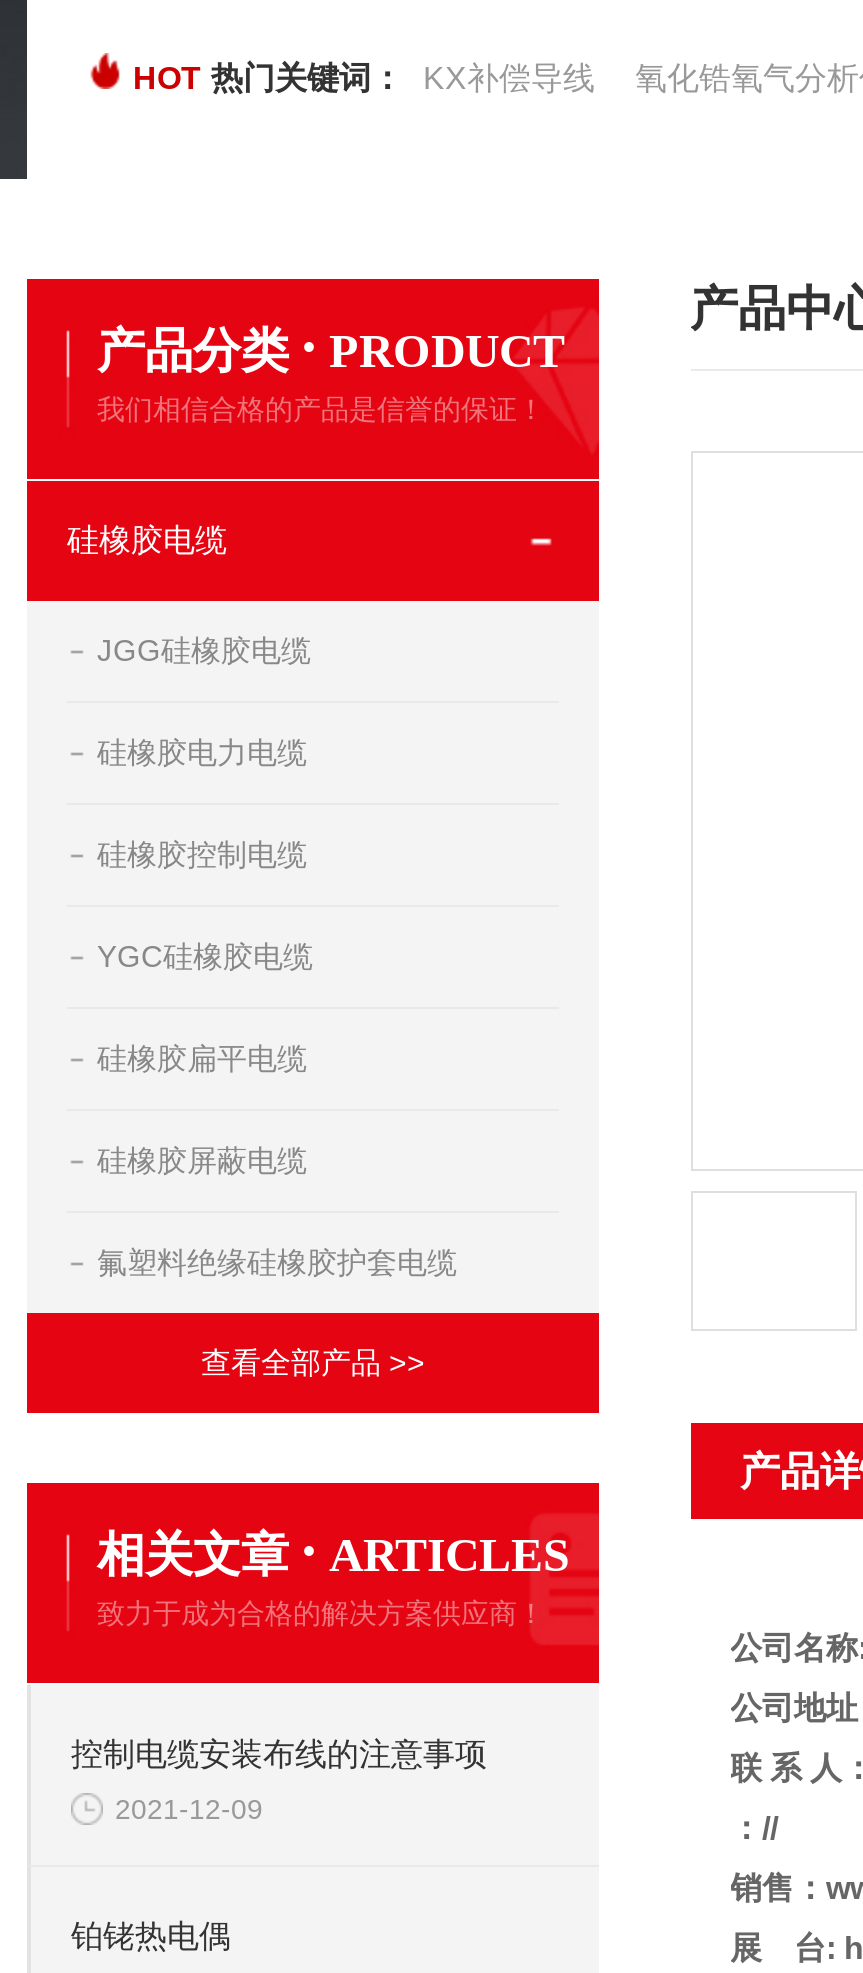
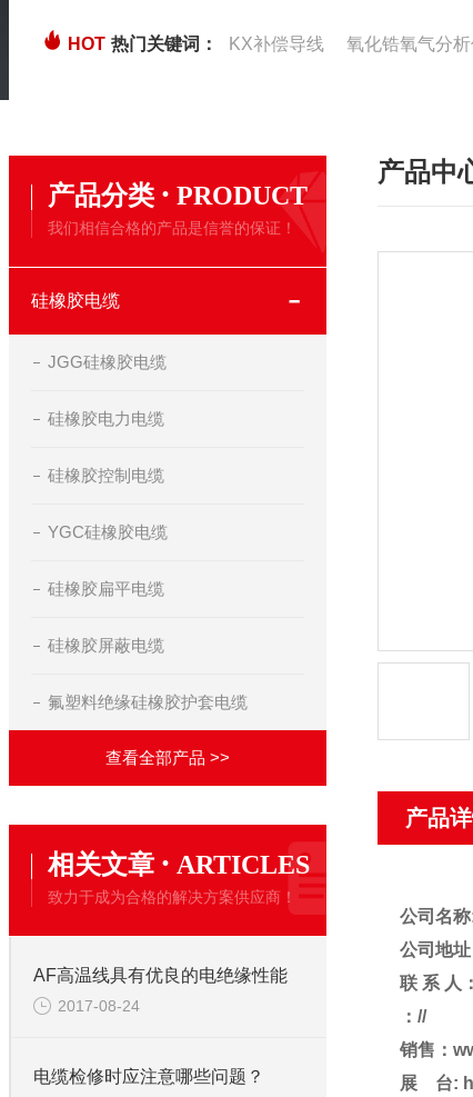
- 控制电缆安装布线的注意事项
+ AF高温线具有优良的电绝缘性能

- 2021-12-09
+ 2017-08-24

- 铂铑热电偶
+ 电缆检修时应注意哪些问题？
